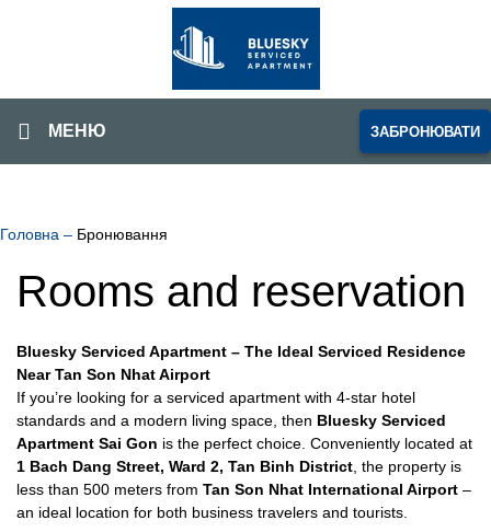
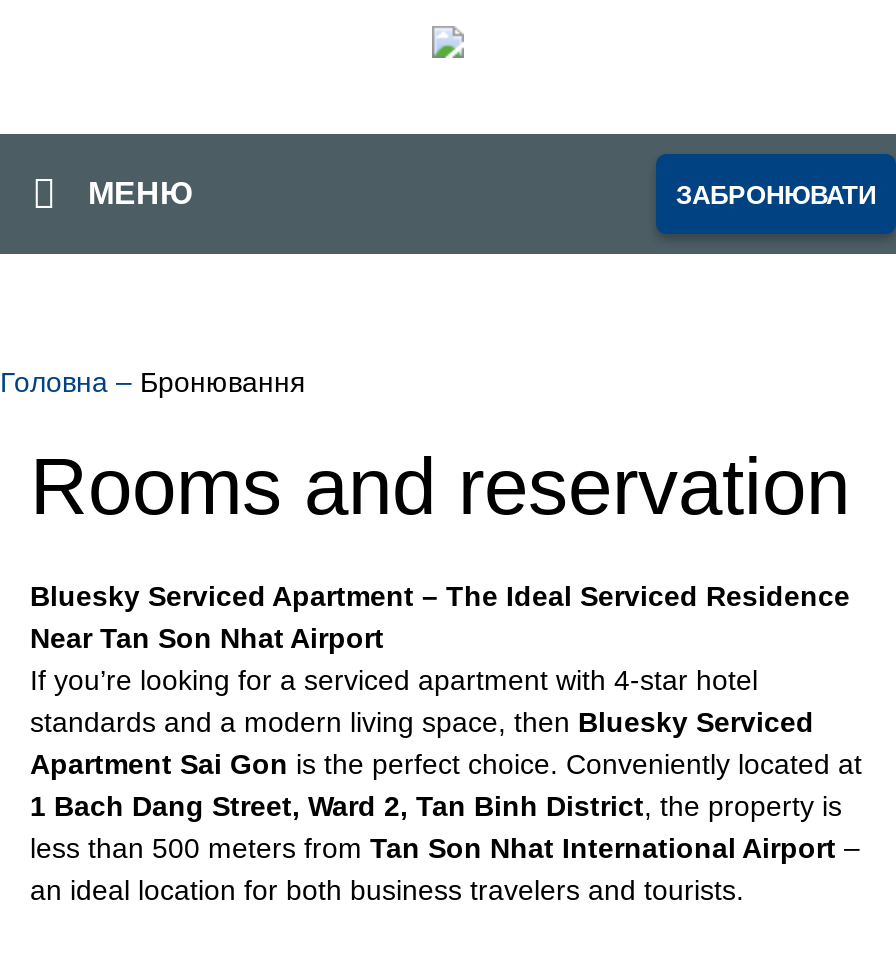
- [image]
